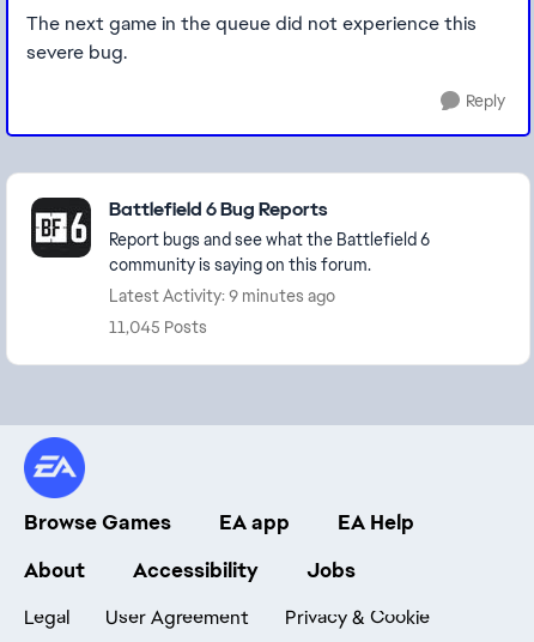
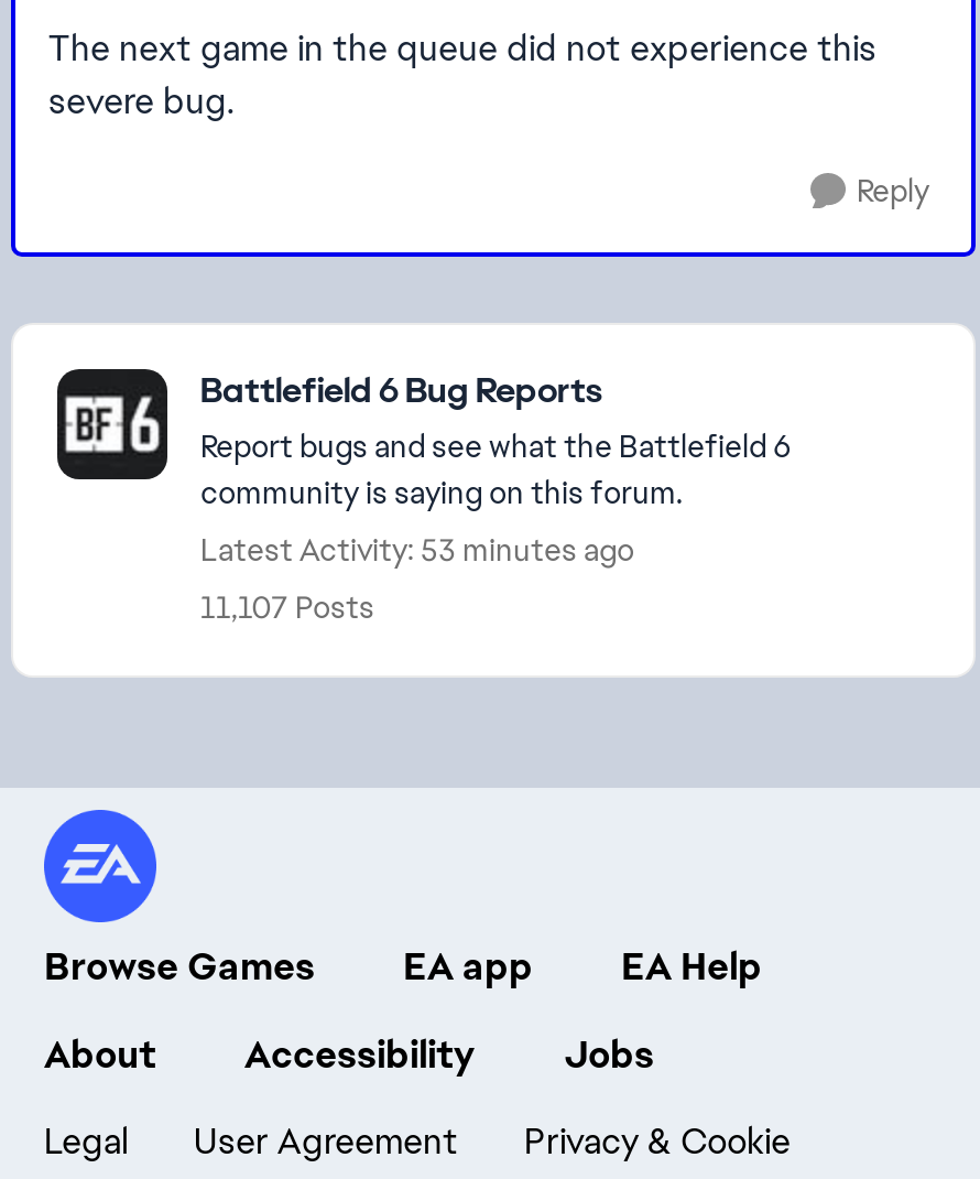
- Latest Activity: 9 minutes ago
+ Latest Activity: 53 minutes ago

- 11,045 Posts
+ 11,107 Posts
